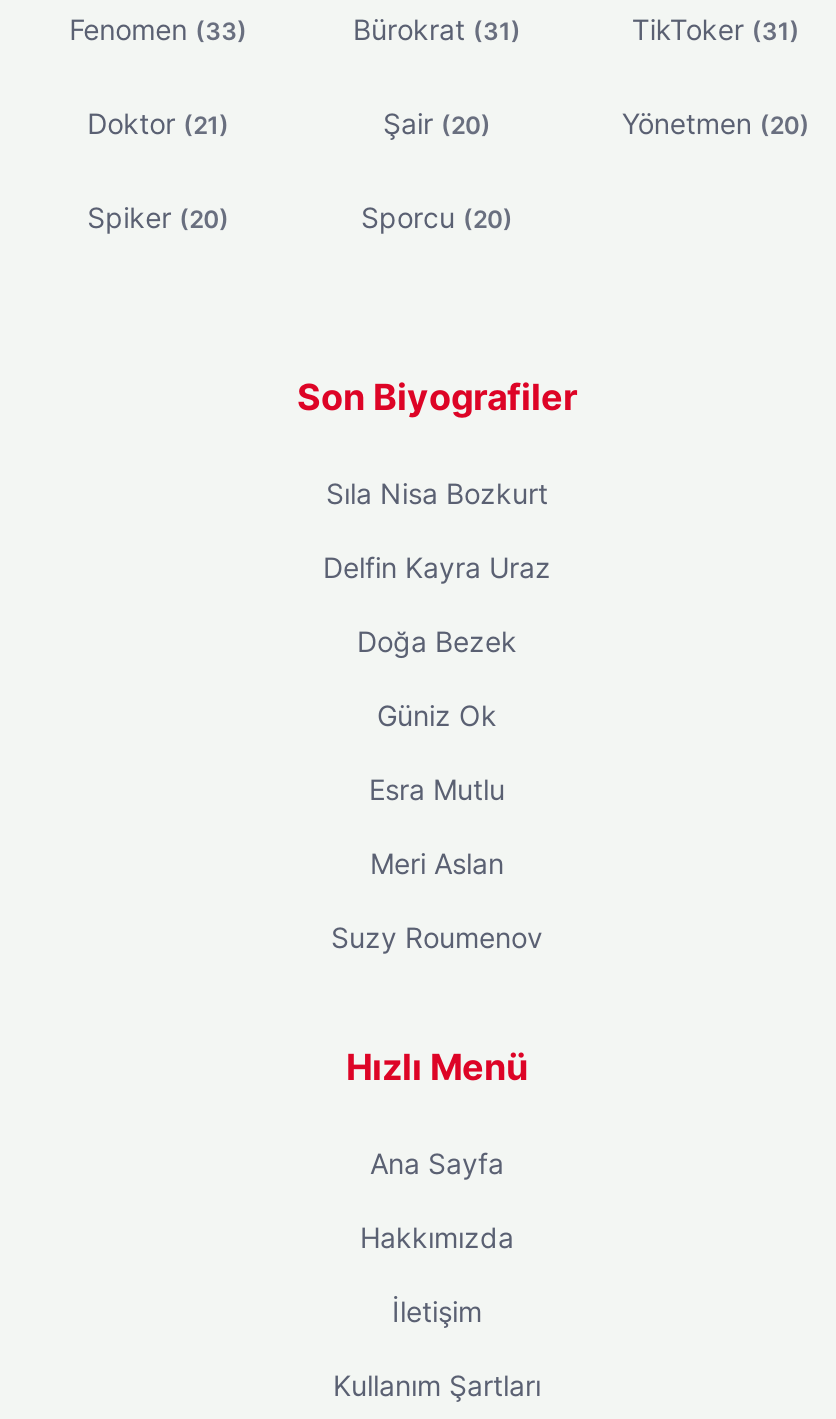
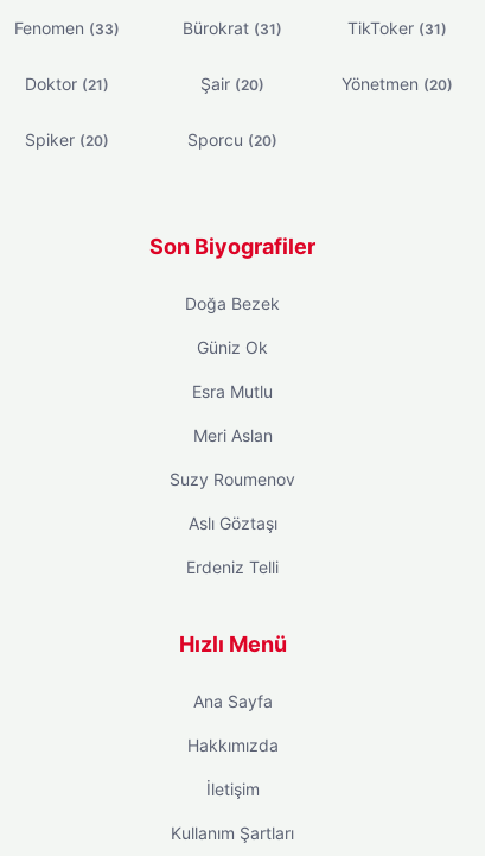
- Sıla Nisa Bozkurt
- Delfin Kayra Uraz

moved up: Doğa Bezek | Güniz Ok | Esra Mutlu | Meri Aslan | Suzy Roumenov

+ Aslı Göztaşı
+ Erdeniz Telli
